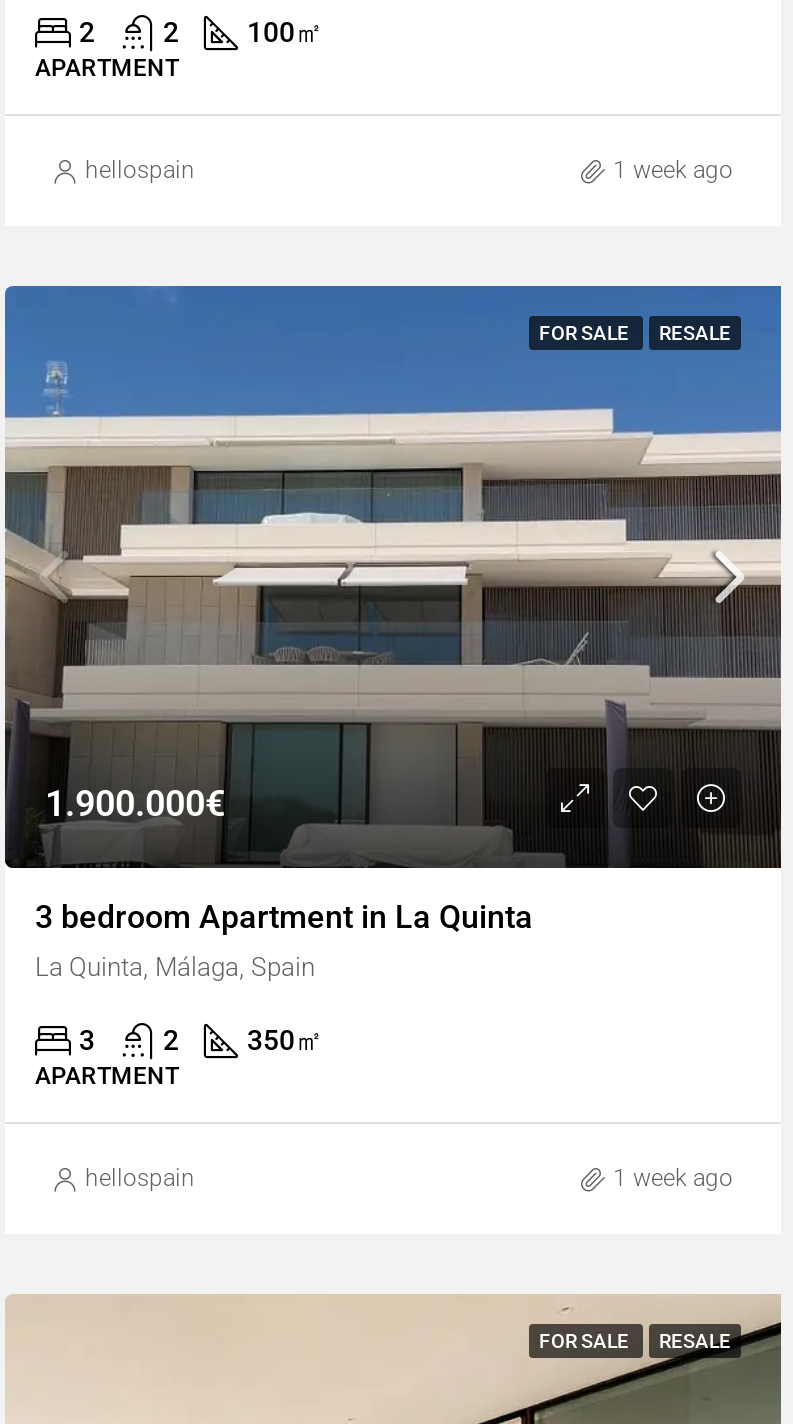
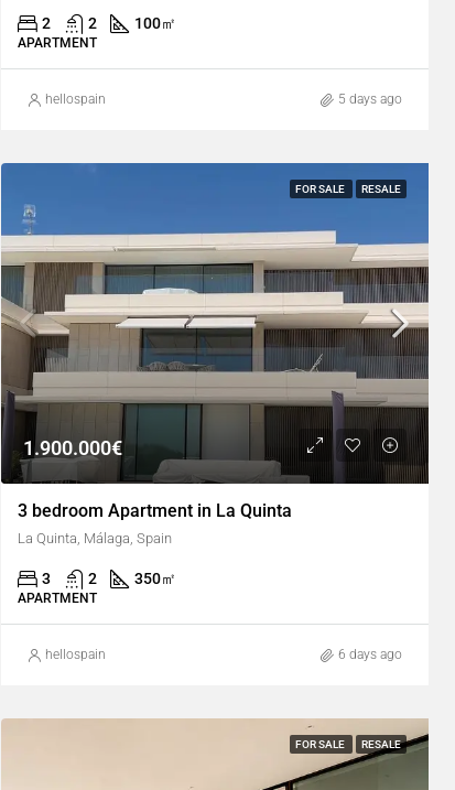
- 1 week ago
+ 5 days ago

- 1 week ago
+ 6 days ago
